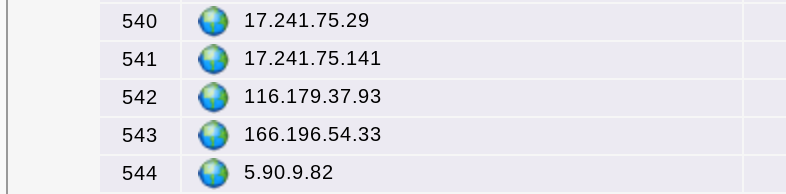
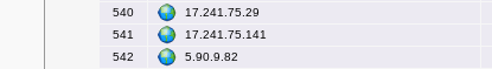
- 116.179.37.93
- 543
- 166.196.54.33
- 544
